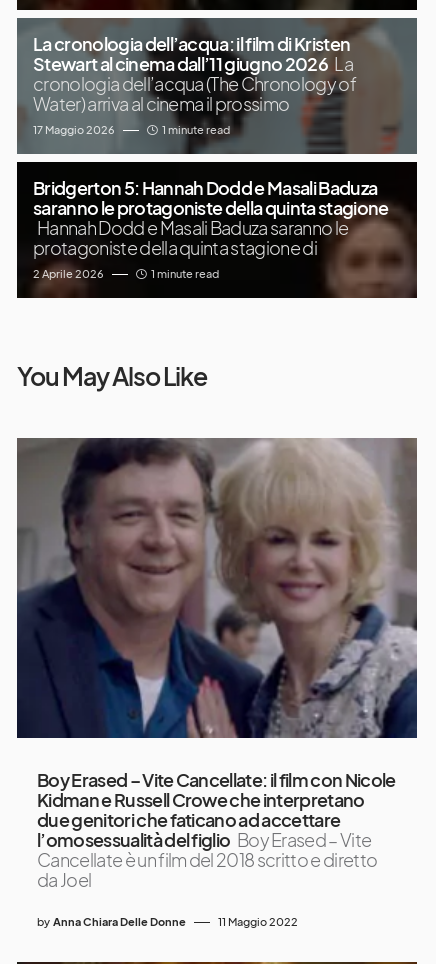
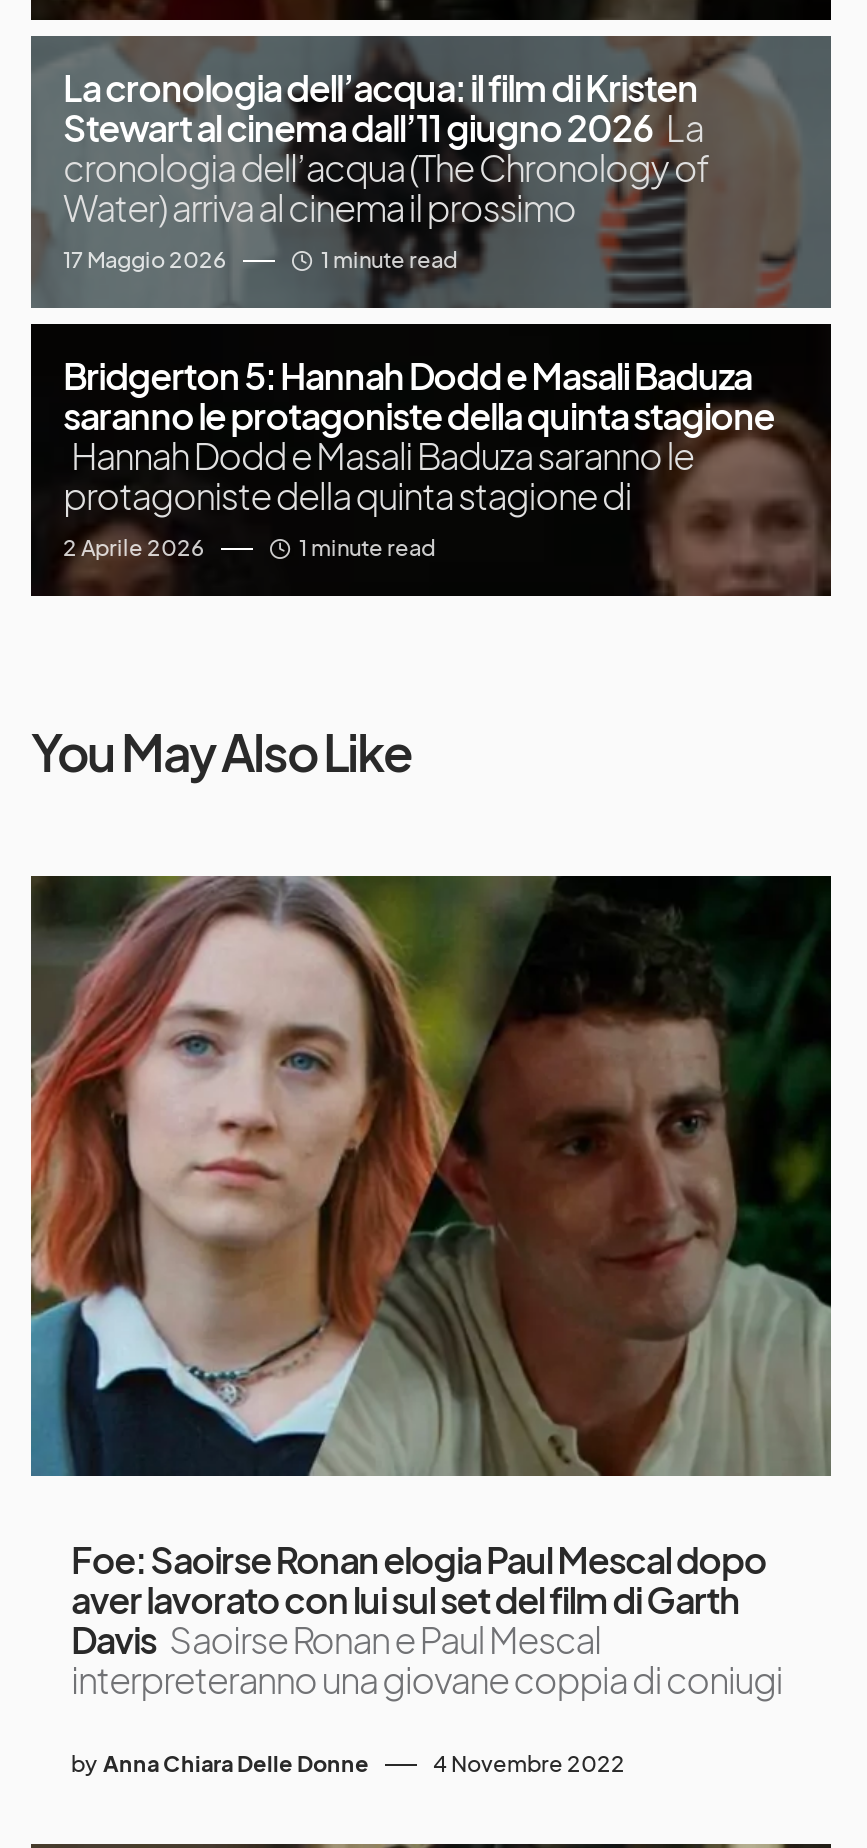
- [image]
- Boy Erased – Vite Cancellate: il film con Nicole
- Kidman e Russell Crowe che interpretano
- due genitori che faticano ad accettare
- l’omosessualità del figlio Boy Erased – Vite
- Cancellate è un film del 2018 scritto e diretto
- da Joel
+ [image]
+ Foe: Saoirse Ronan elogia Paul Mescal dopo
+ aver lavorato con lui sul set del film di Garth
+ Davis Saoirse Ronan e Paul Mescal
+ interpreteranno una giovane coppia di coniugi

- 11 Maggio 2022
+ 4 Novembre 2022
